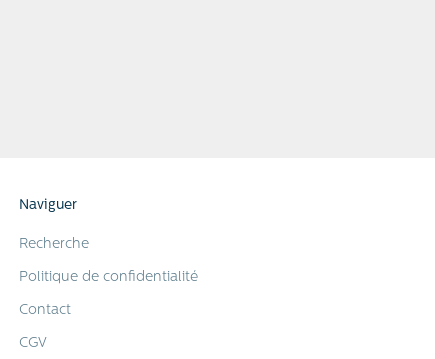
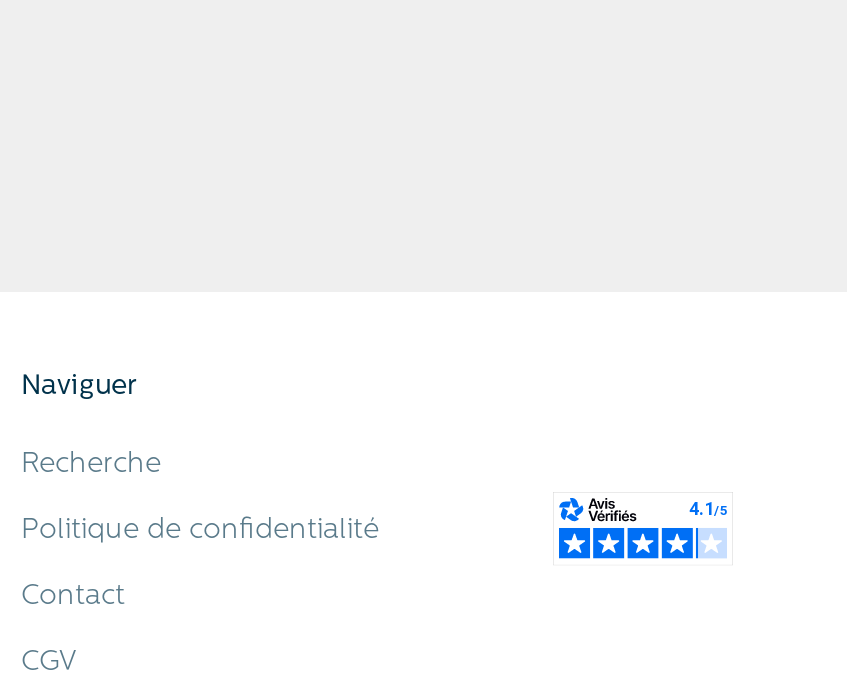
+ [image]
